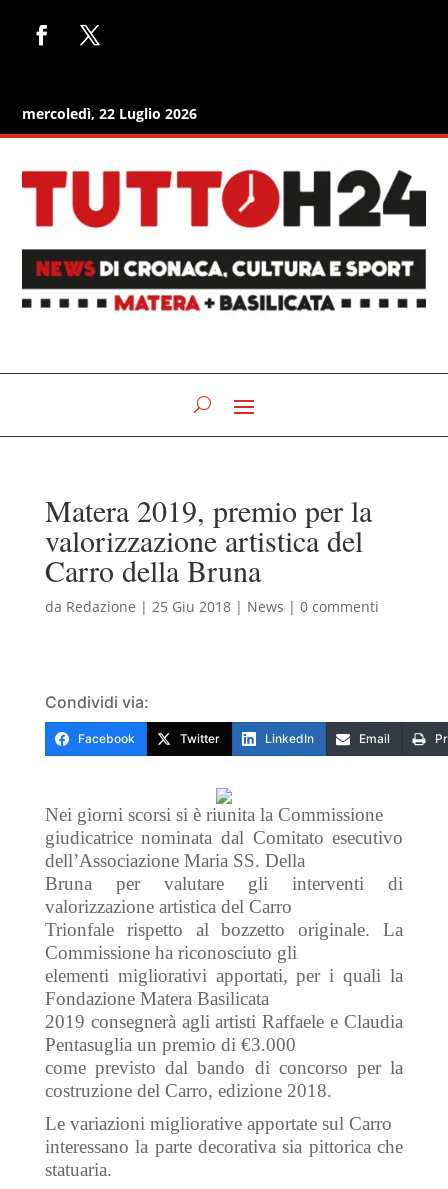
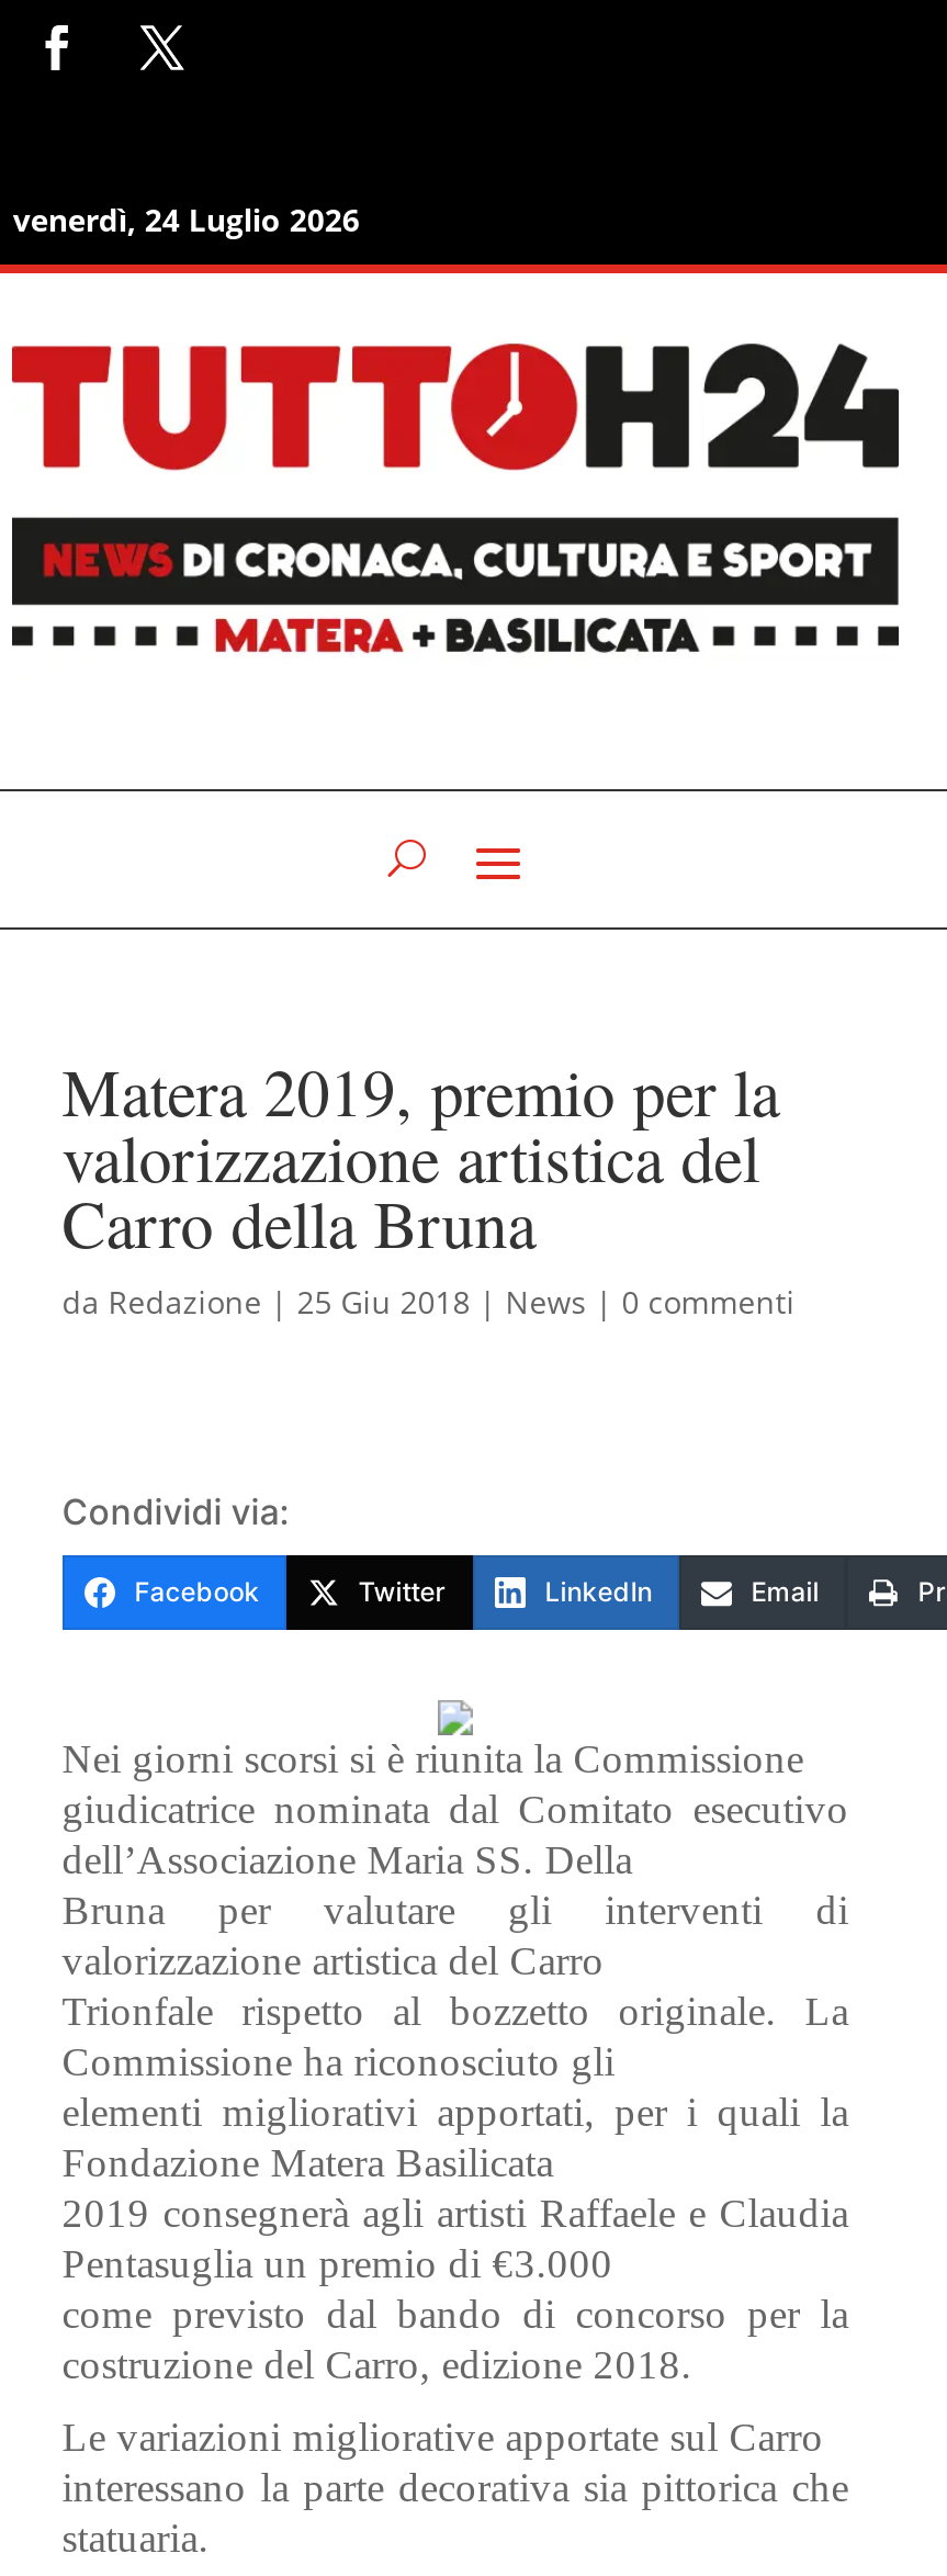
- mercoledì, 22 Luglio 2026
+ venerdì, 24 Luglio 2026
